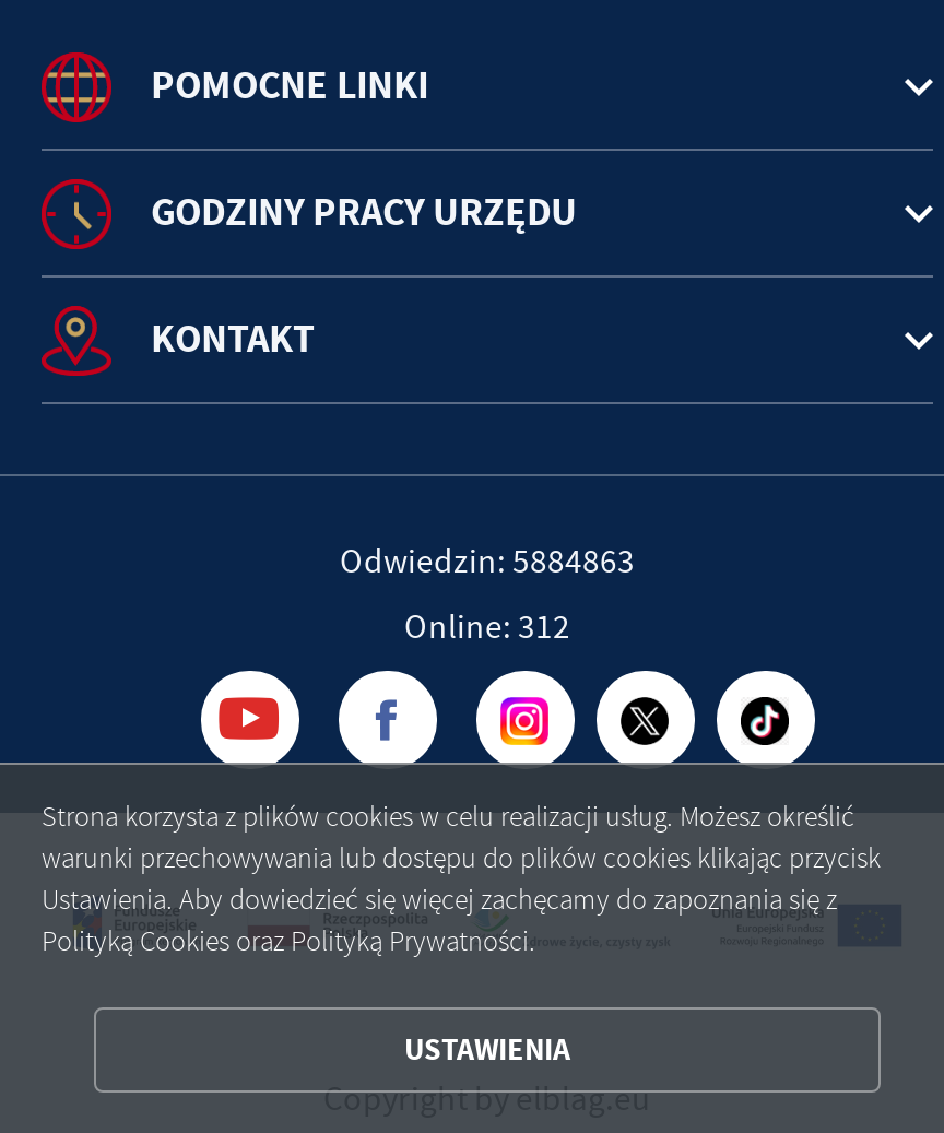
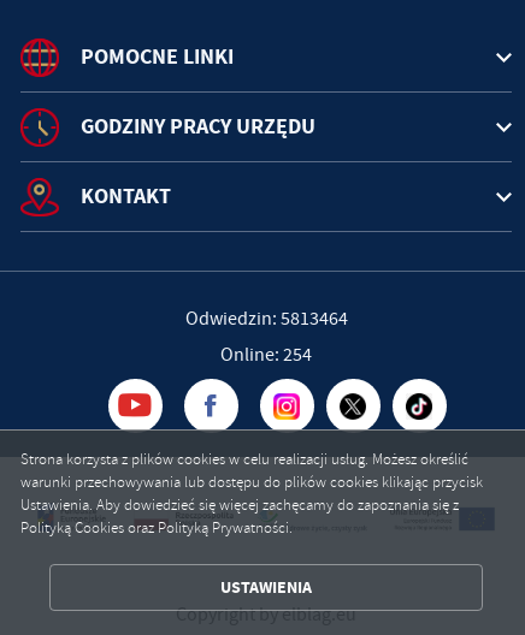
- Odwiedzin: 5884863
+ Odwiedzin: 5813464

- Online: 312
+ Online: 254
